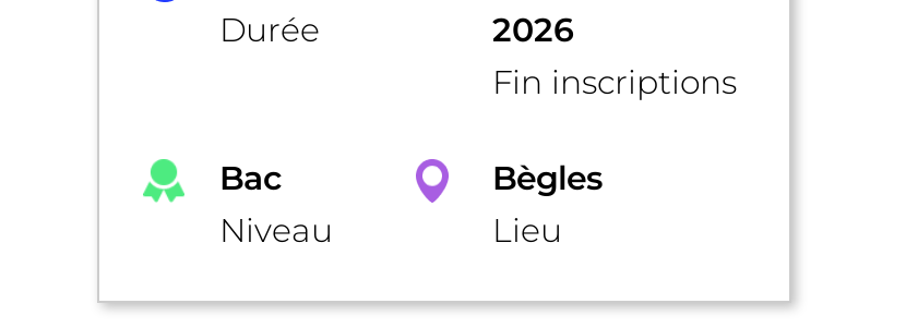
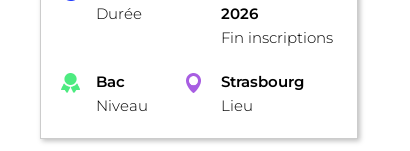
- Bègles
+ Strasbourg
